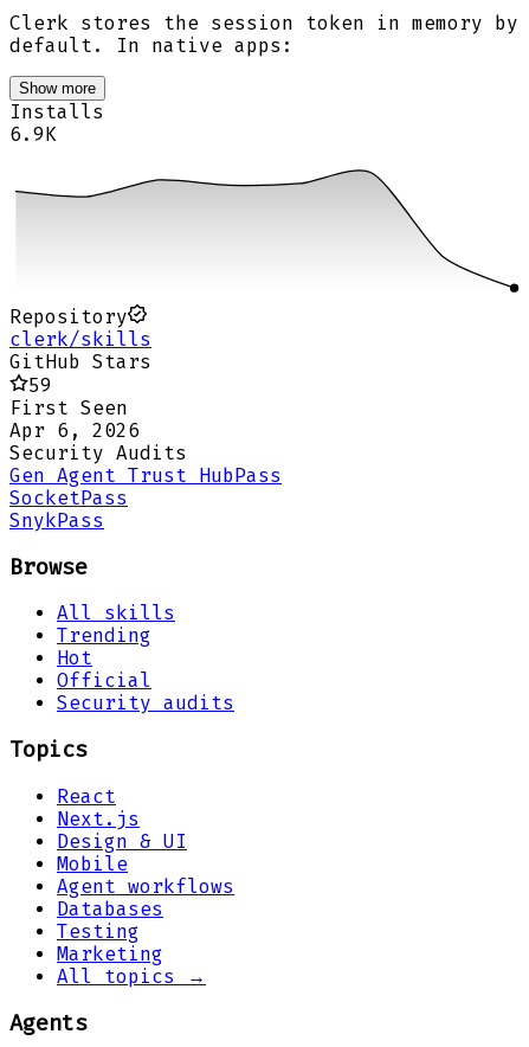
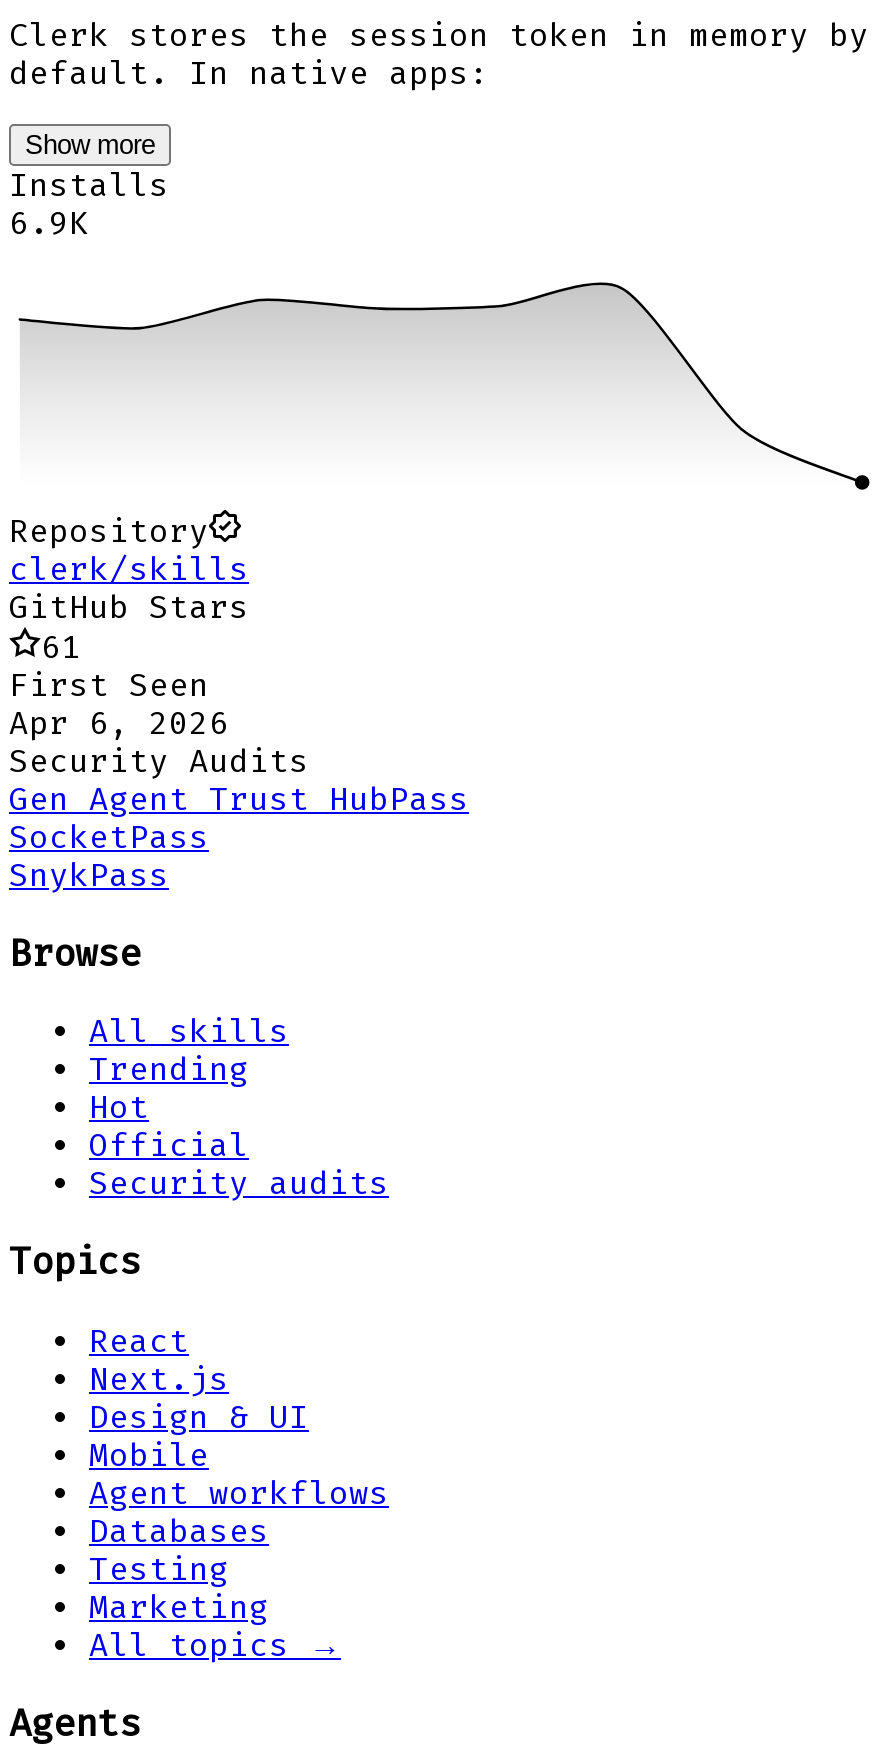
- 59
+ 61
